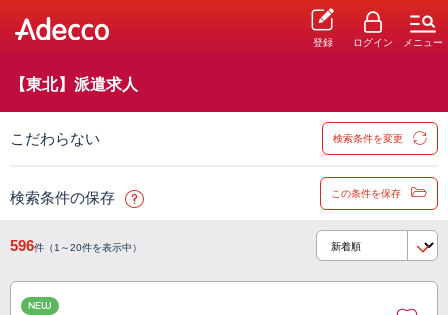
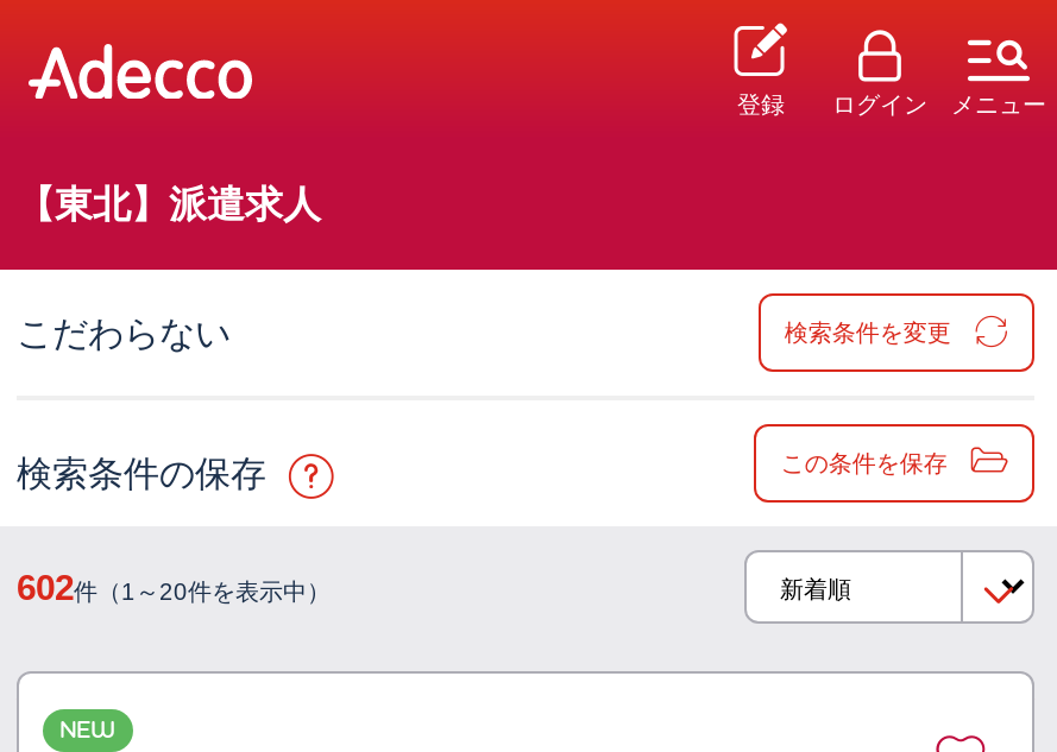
- 596件（1～20件を表示中）
+ 602件（1～20件を表示中）
